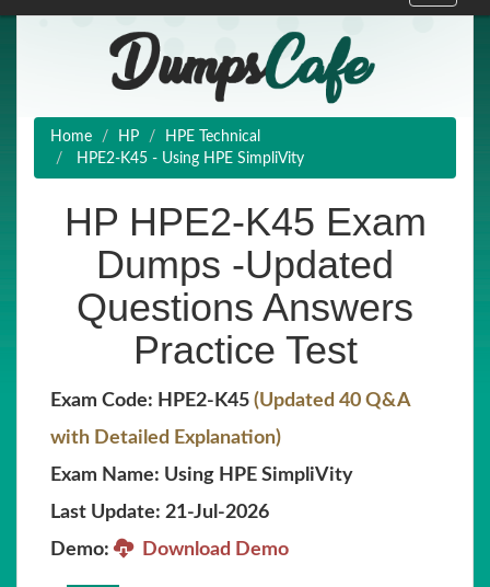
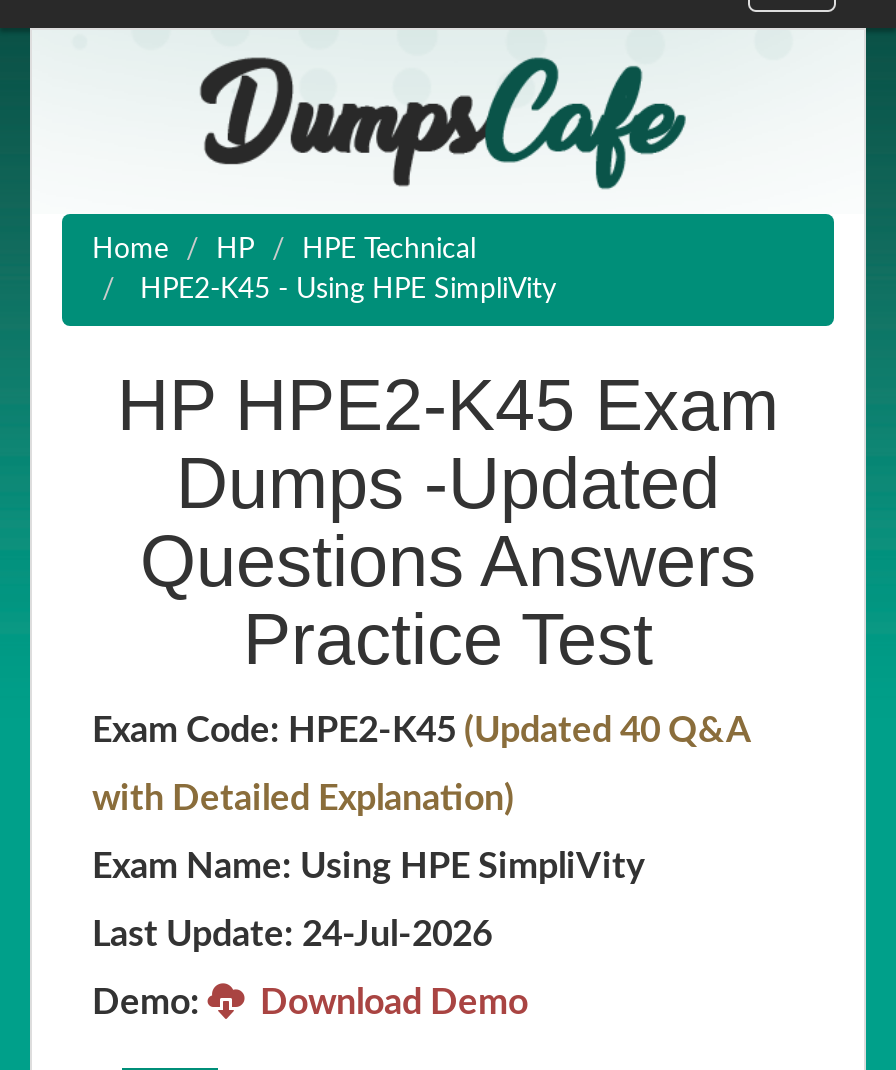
- Last Update: 21-Jul-2026
+ Last Update: 24-Jul-2026
